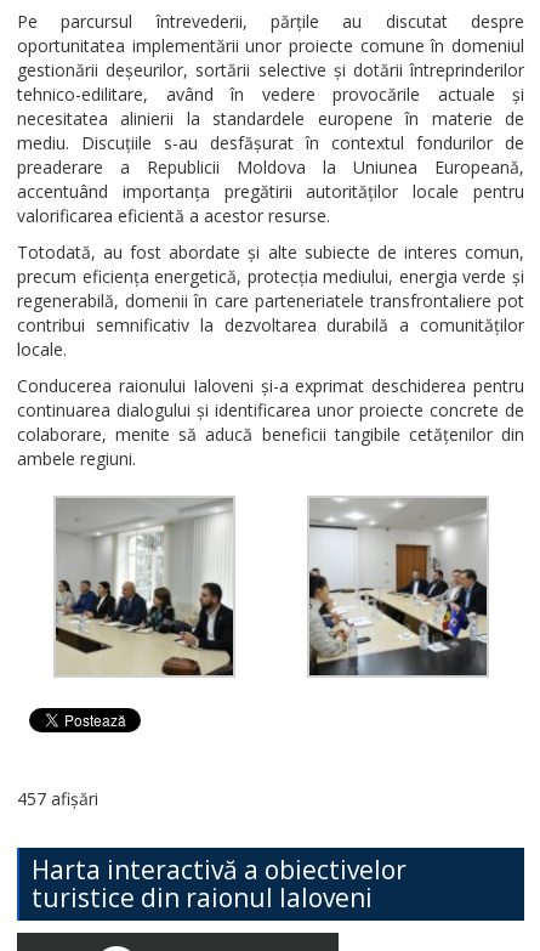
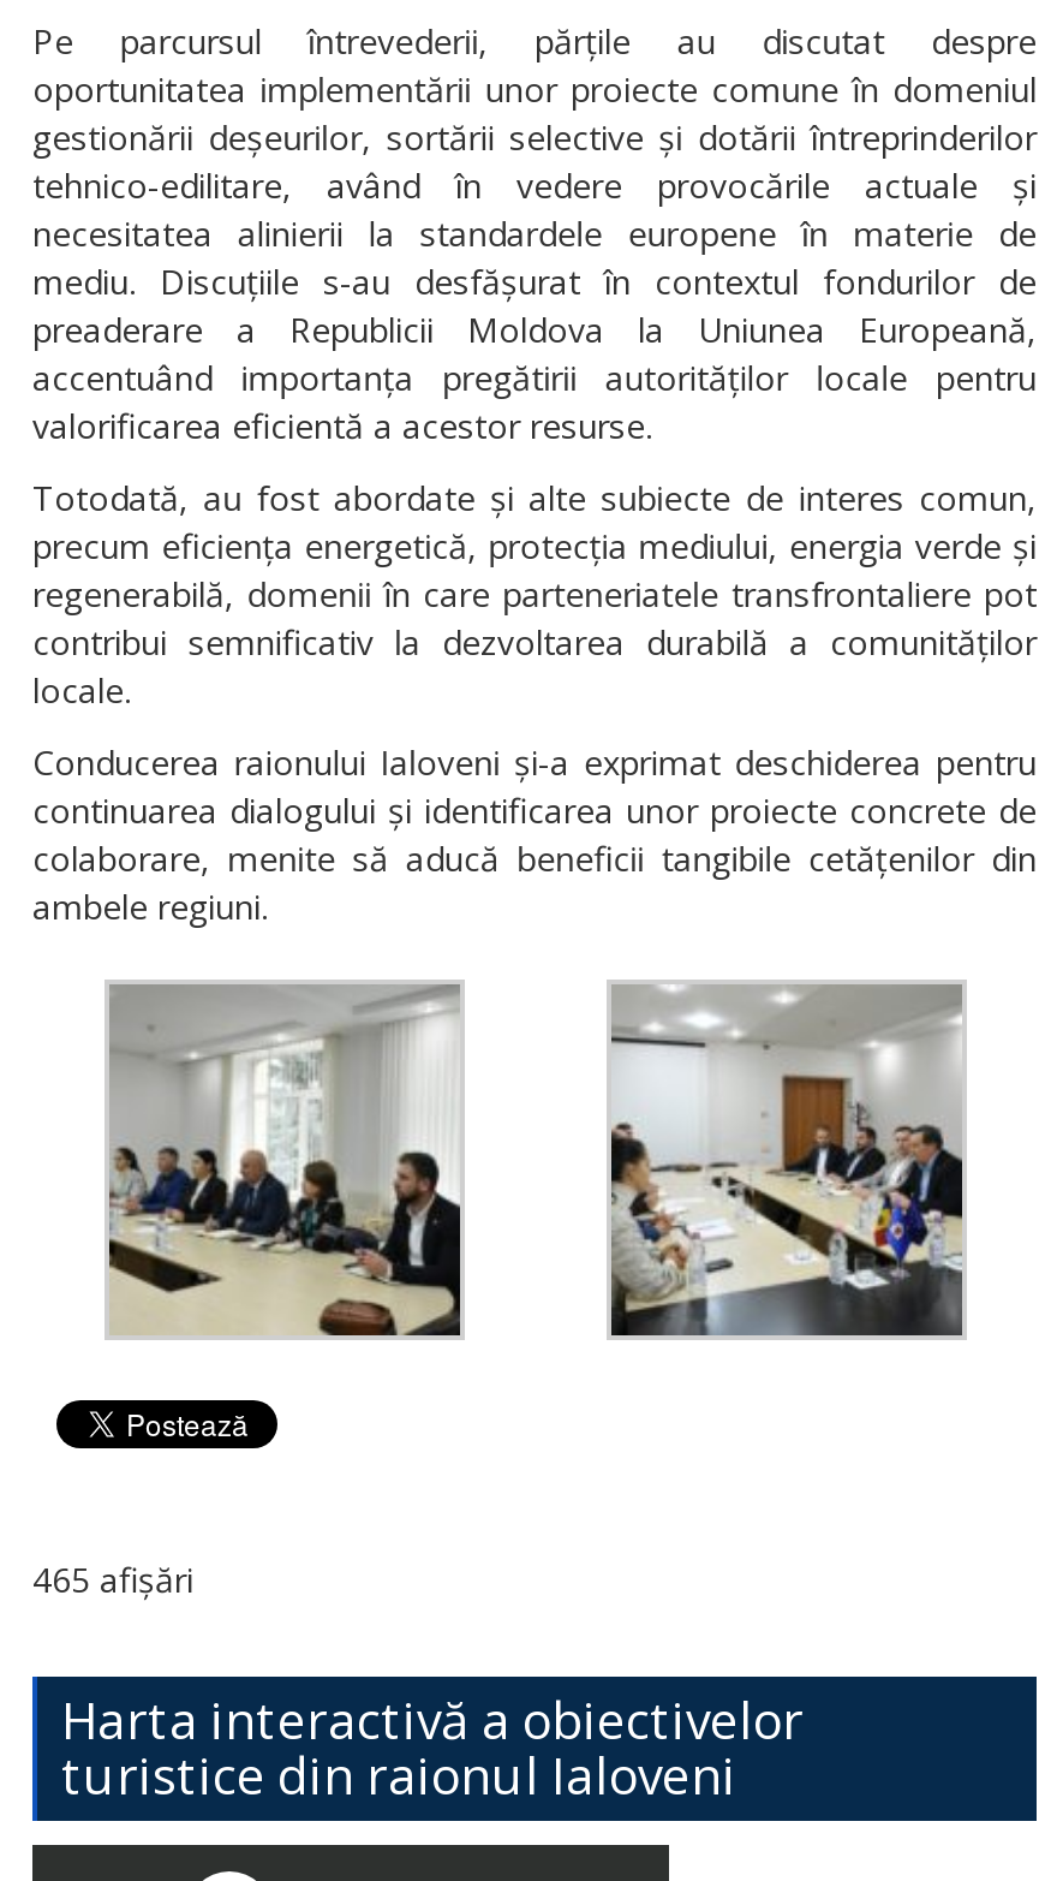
- 457 afișări
+ 465 afișări
